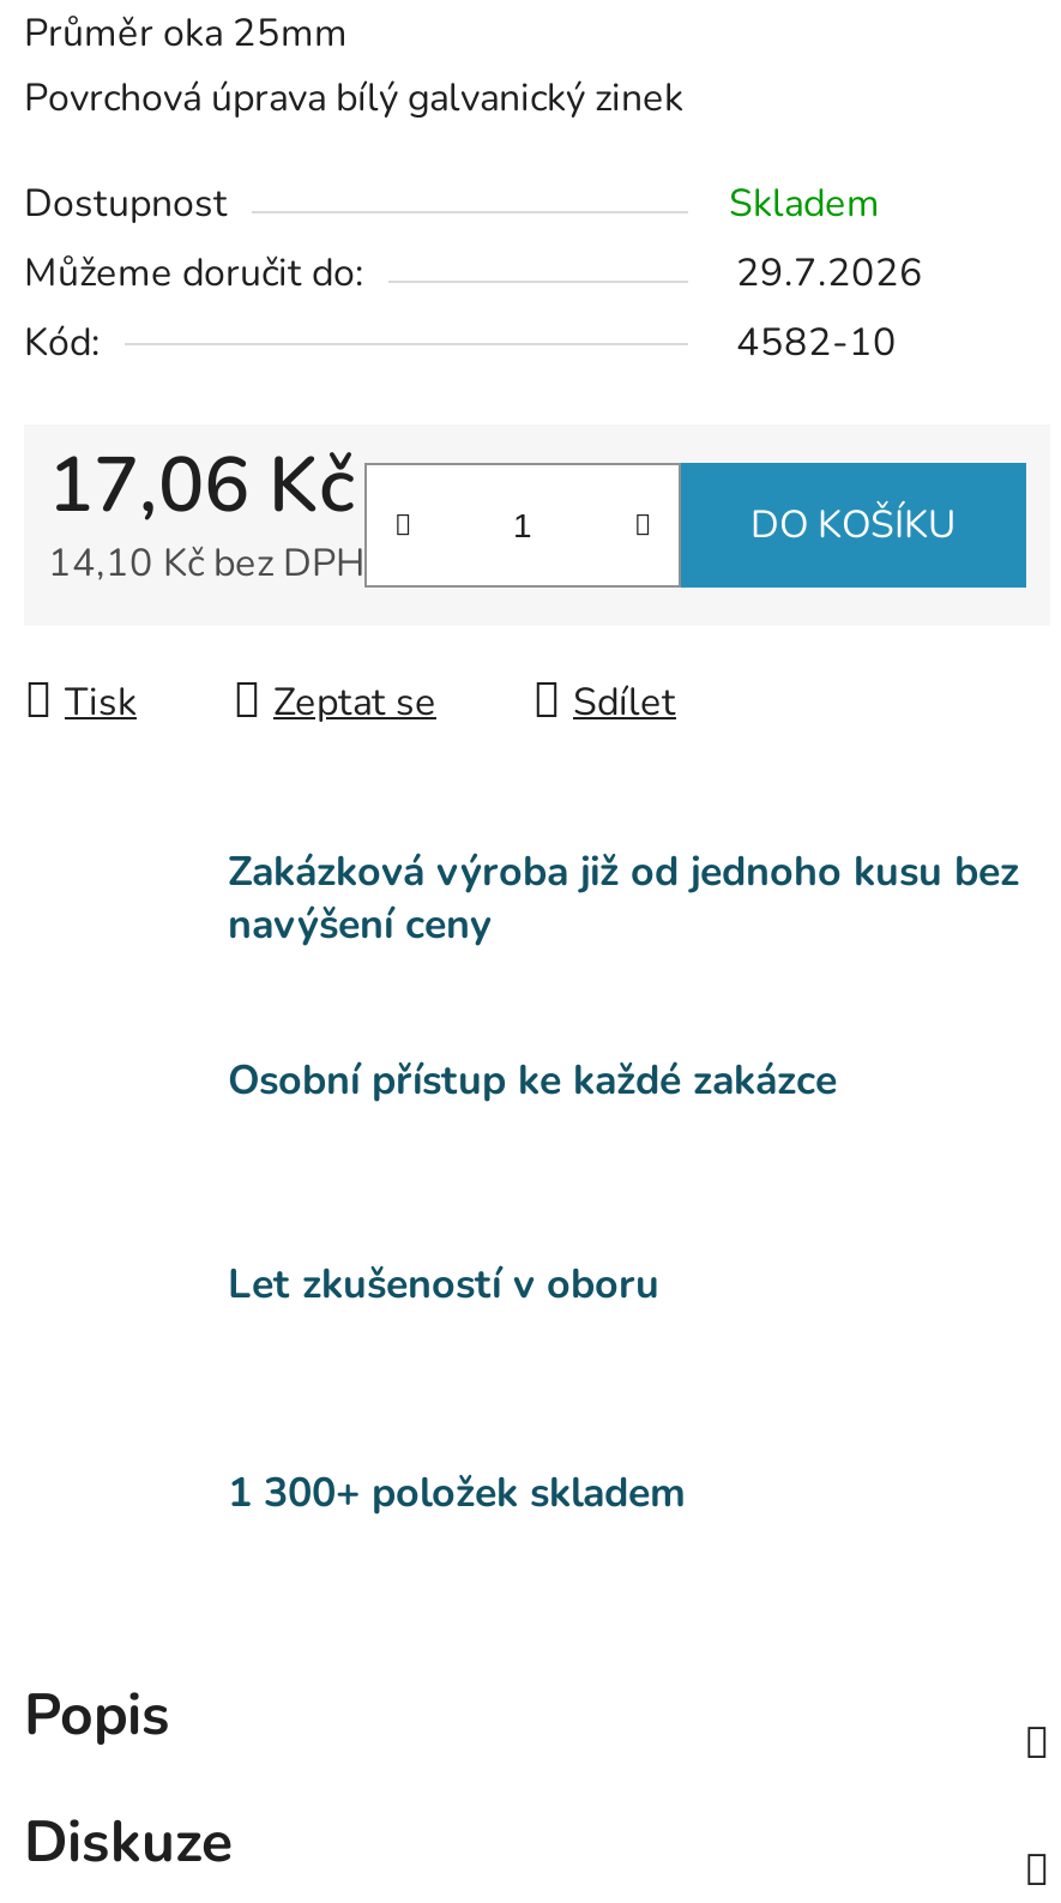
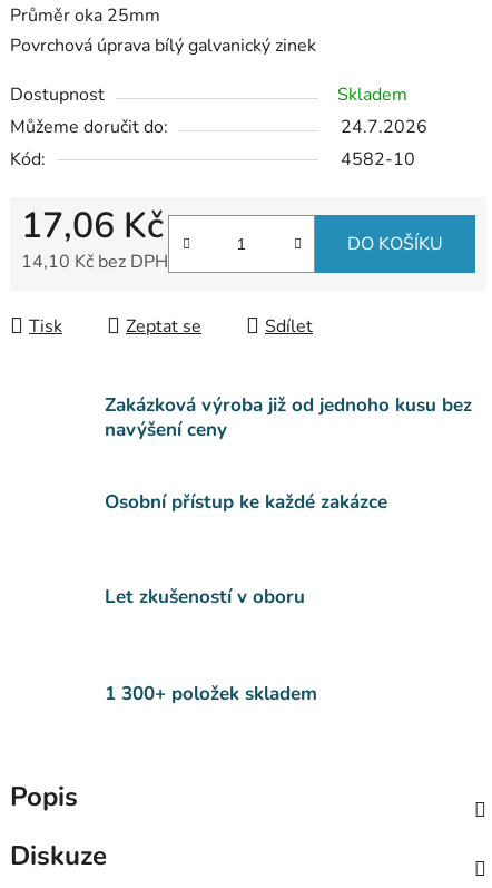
- 29.7.2026
+ 24.7.2026
